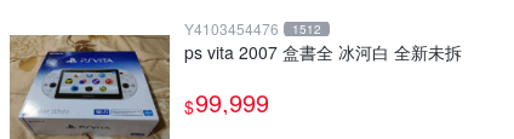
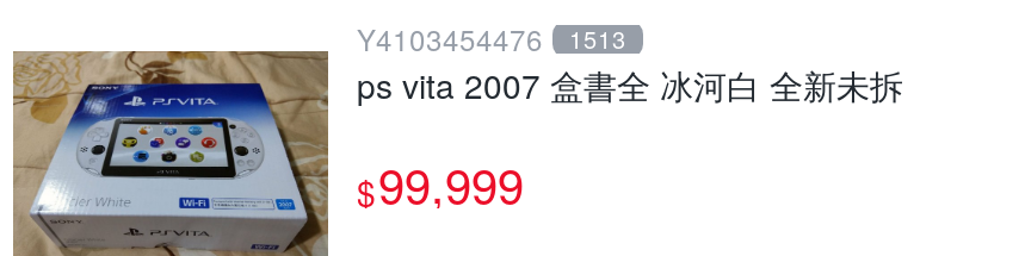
- Y4103454476 1512
+ Y4103454476 1513
